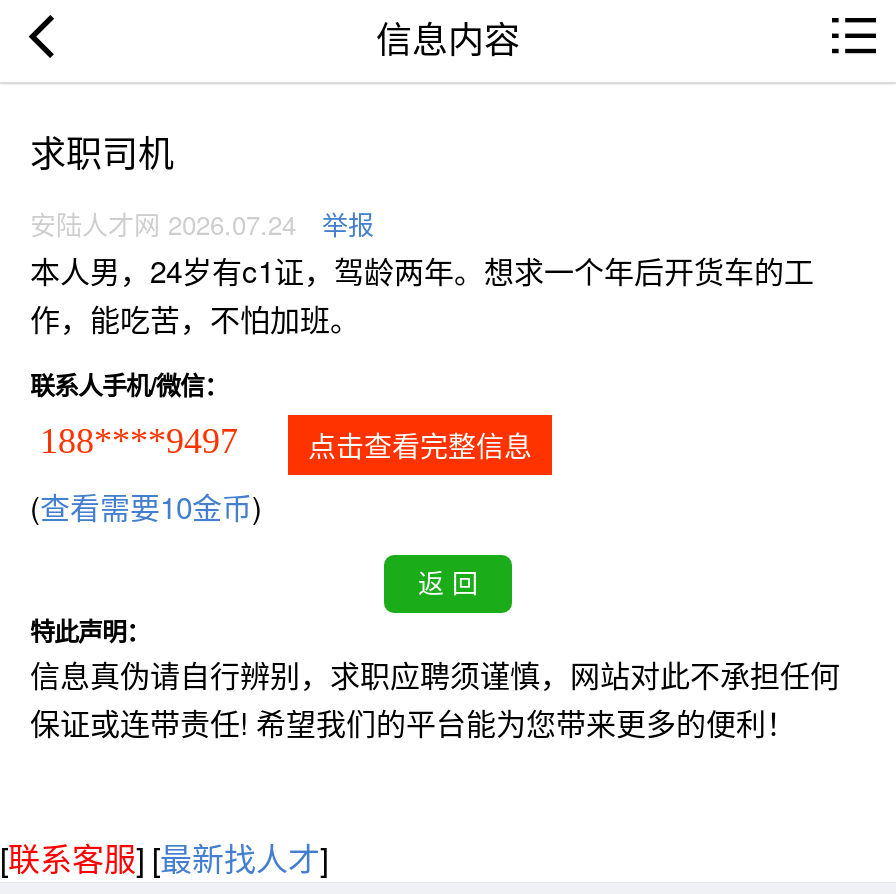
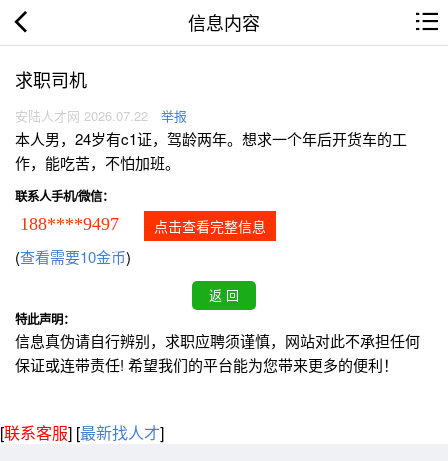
- 安陆人才网 2026.07.24 举报
+ 安陆人才网 2026.07.22 举报
